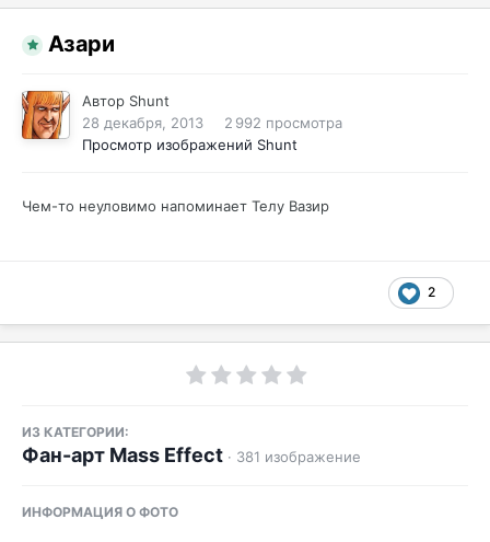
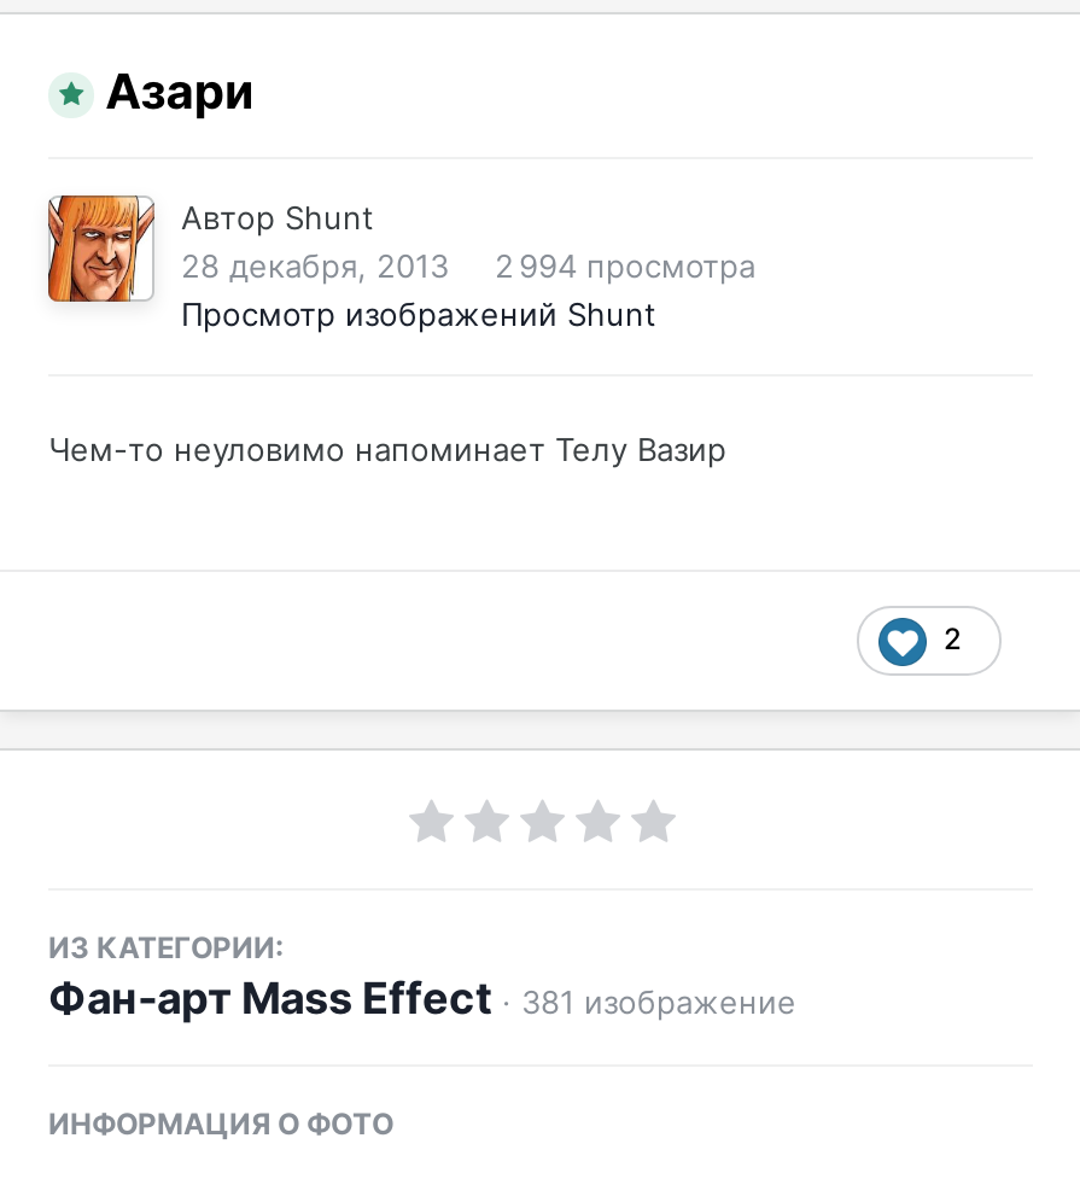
- 28 декабря, 2013 2 992 просмотра
+ 28 декабря, 2013 2 994 просмотра
